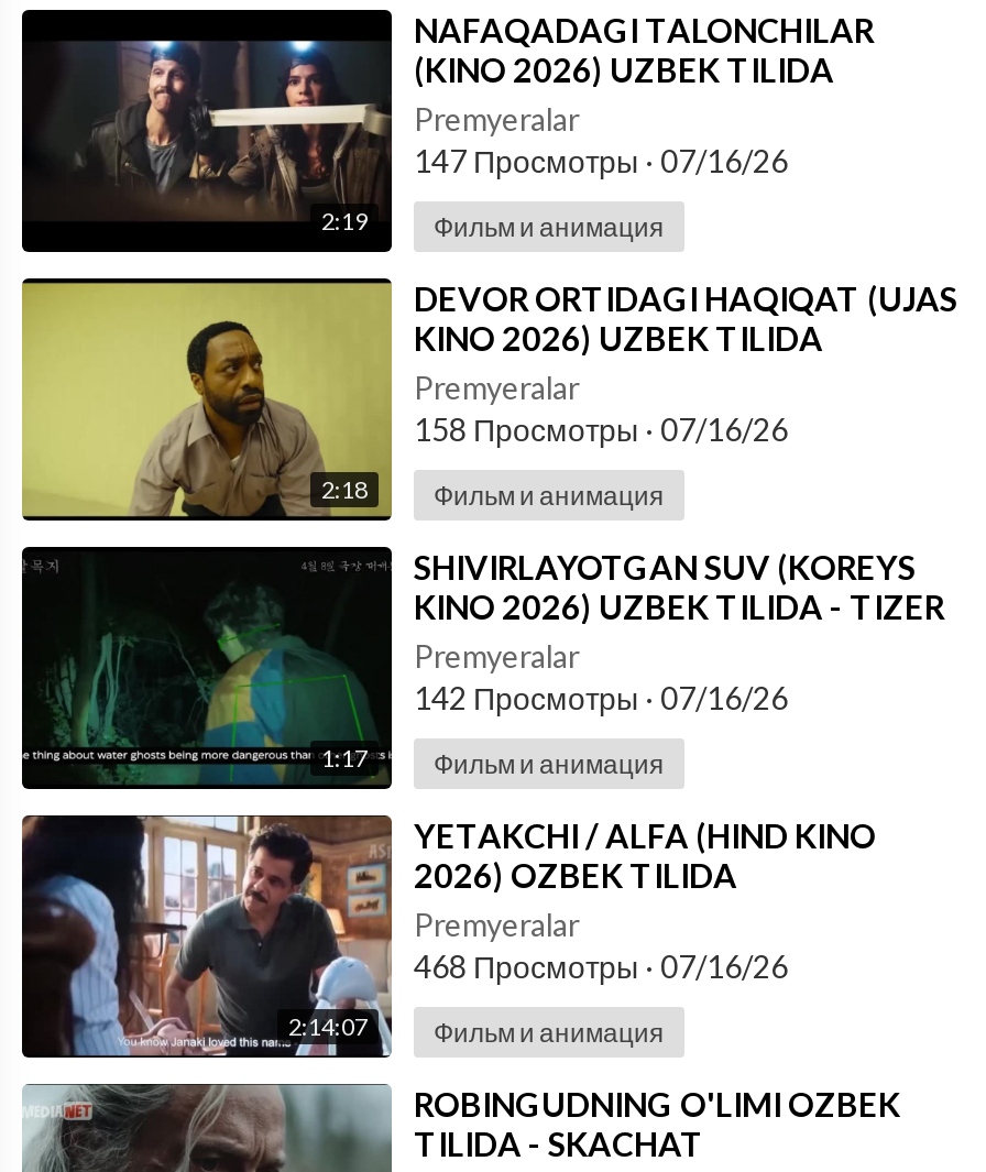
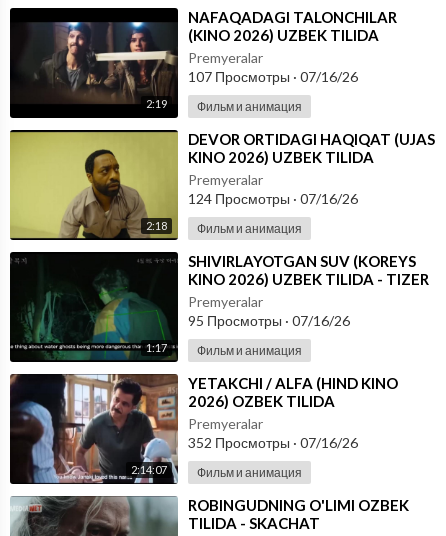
- 147 Просмотры · 07/16/26
+ 107 Просмотры · 07/16/26

- 158 Просмотры · 07/16/26
+ 124 Просмотры · 07/16/26

- 142 Просмотры · 07/16/26
+ 95 Просмотры · 07/16/26

- 468 Просмотры · 07/16/26
+ 352 Просмотры · 07/16/26
